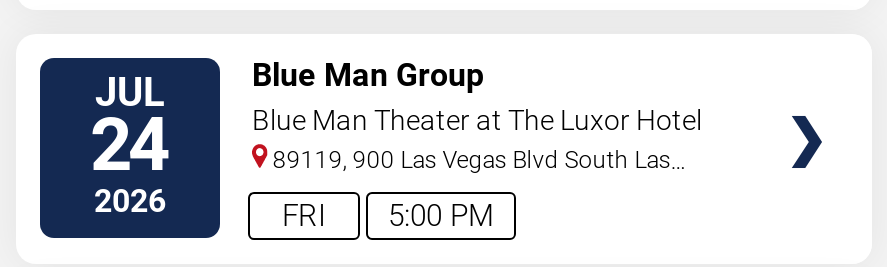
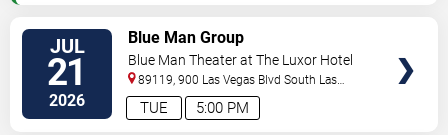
- 24
+ 21

- FRI
+ TUE
